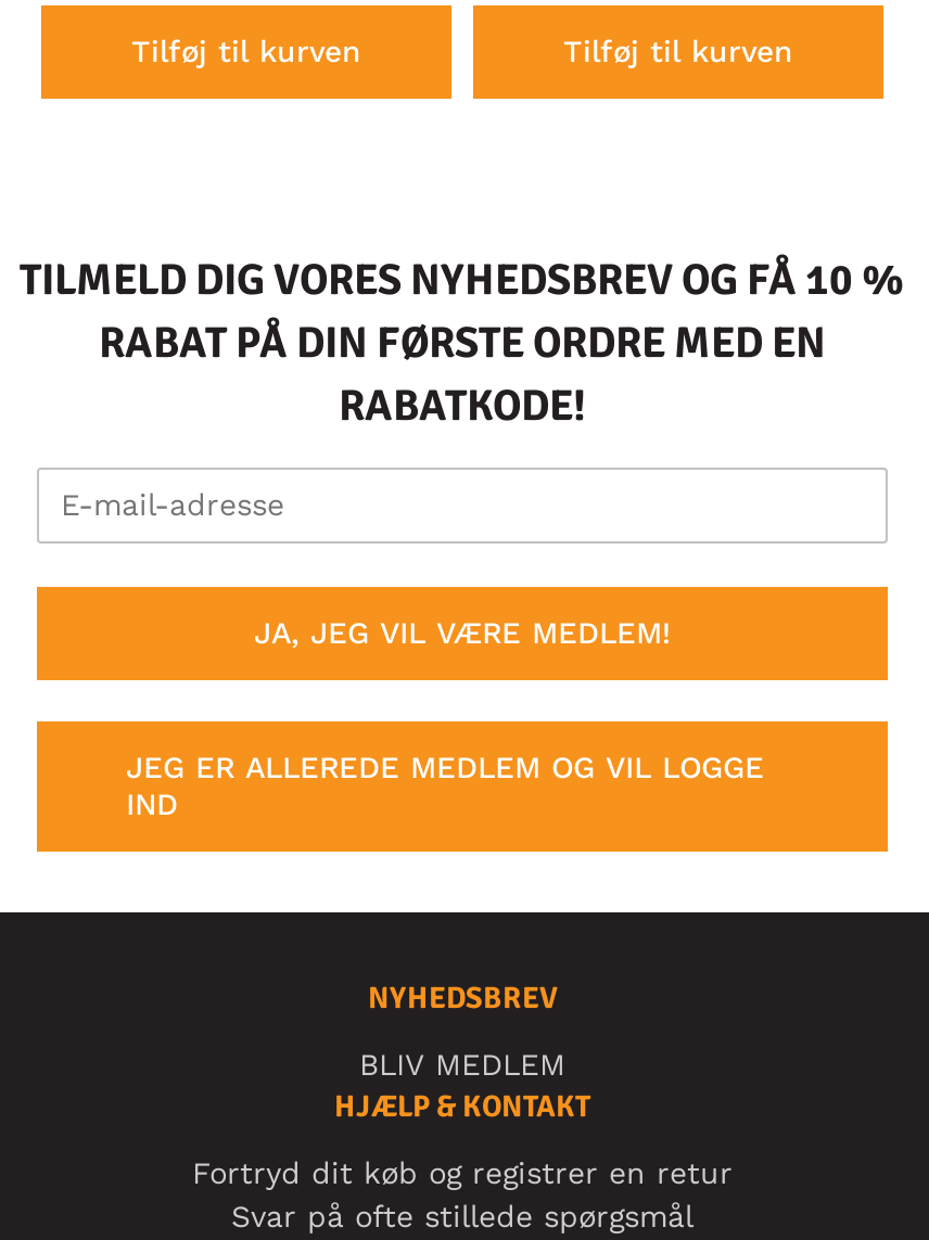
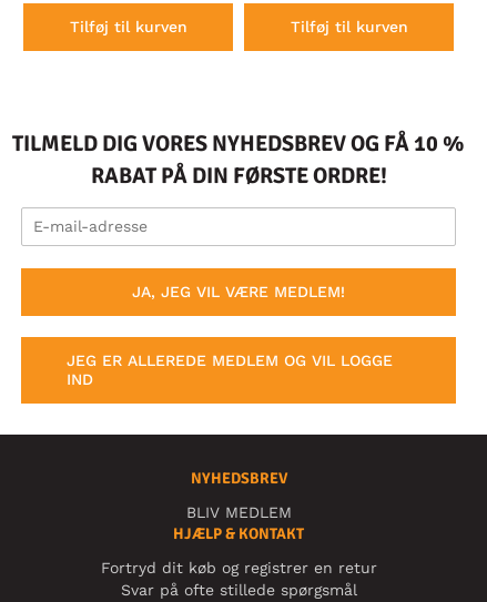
- RABAT PÅ DIN FØRSTE ORDRE MED EN
- RABATKODE!
+ RABAT PÅ DIN FØRSTE ORDRE!
